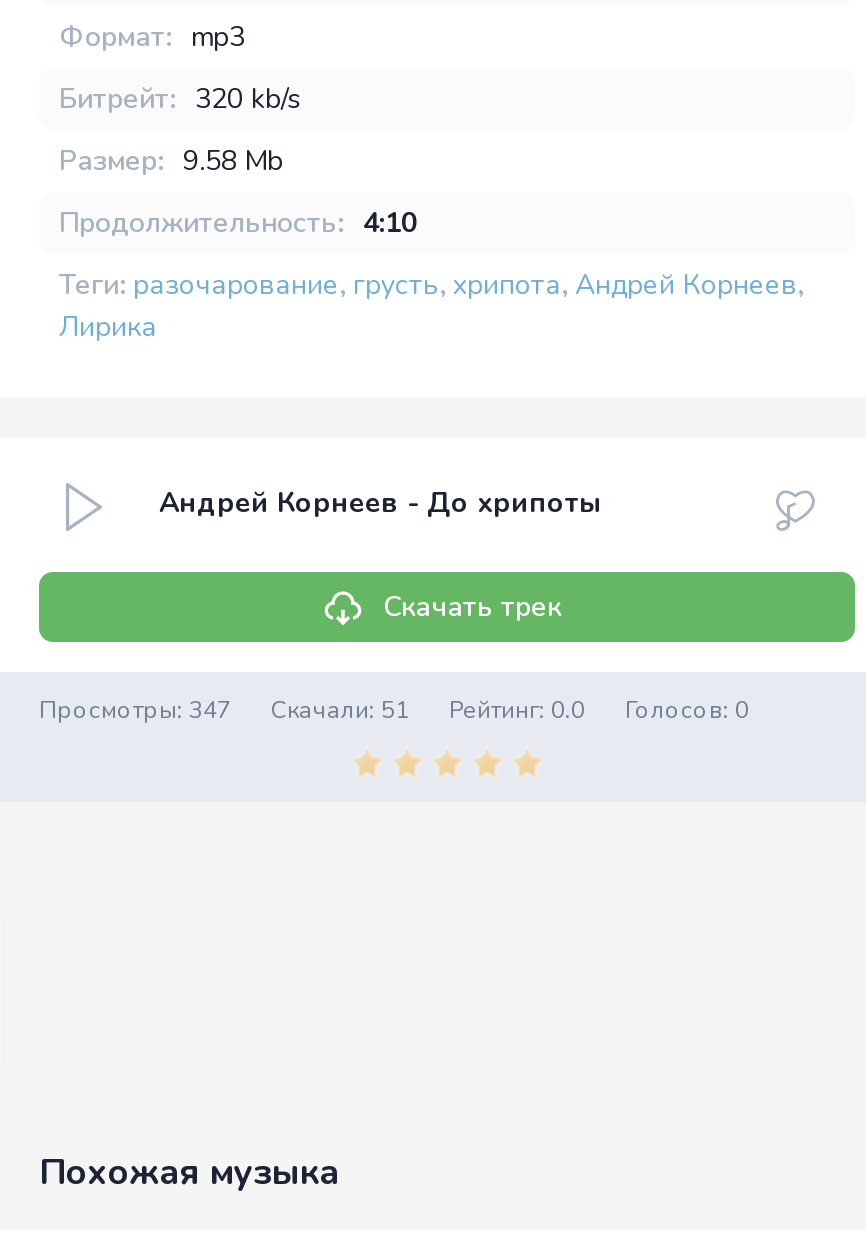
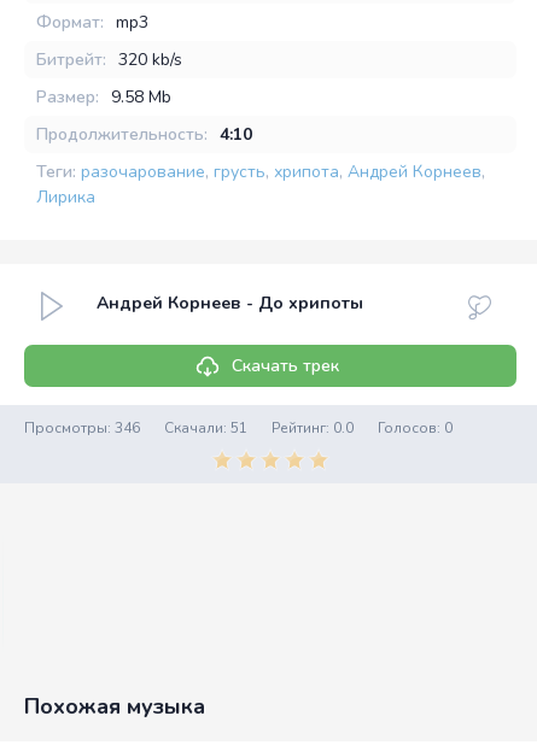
- Просмотры: 347 Скачали: 51 Рейтинг: 0.0 Голосов: 0
+ Просмотры: 346 Скачали: 51 Рейтинг: 0.0 Голосов: 0
